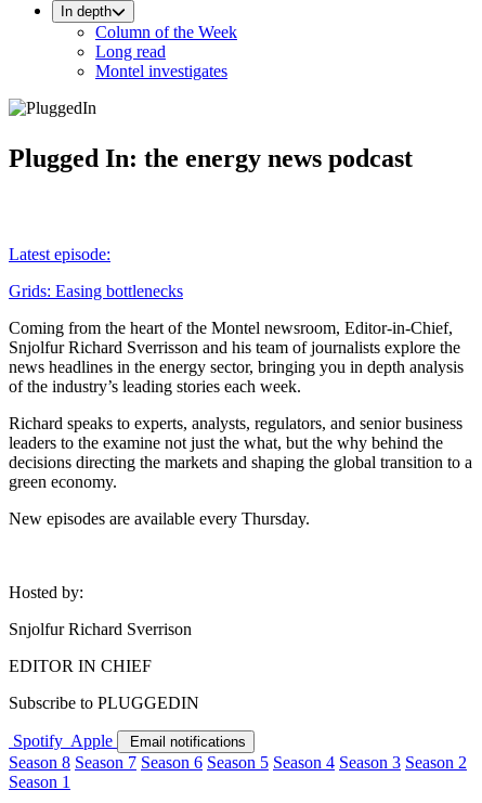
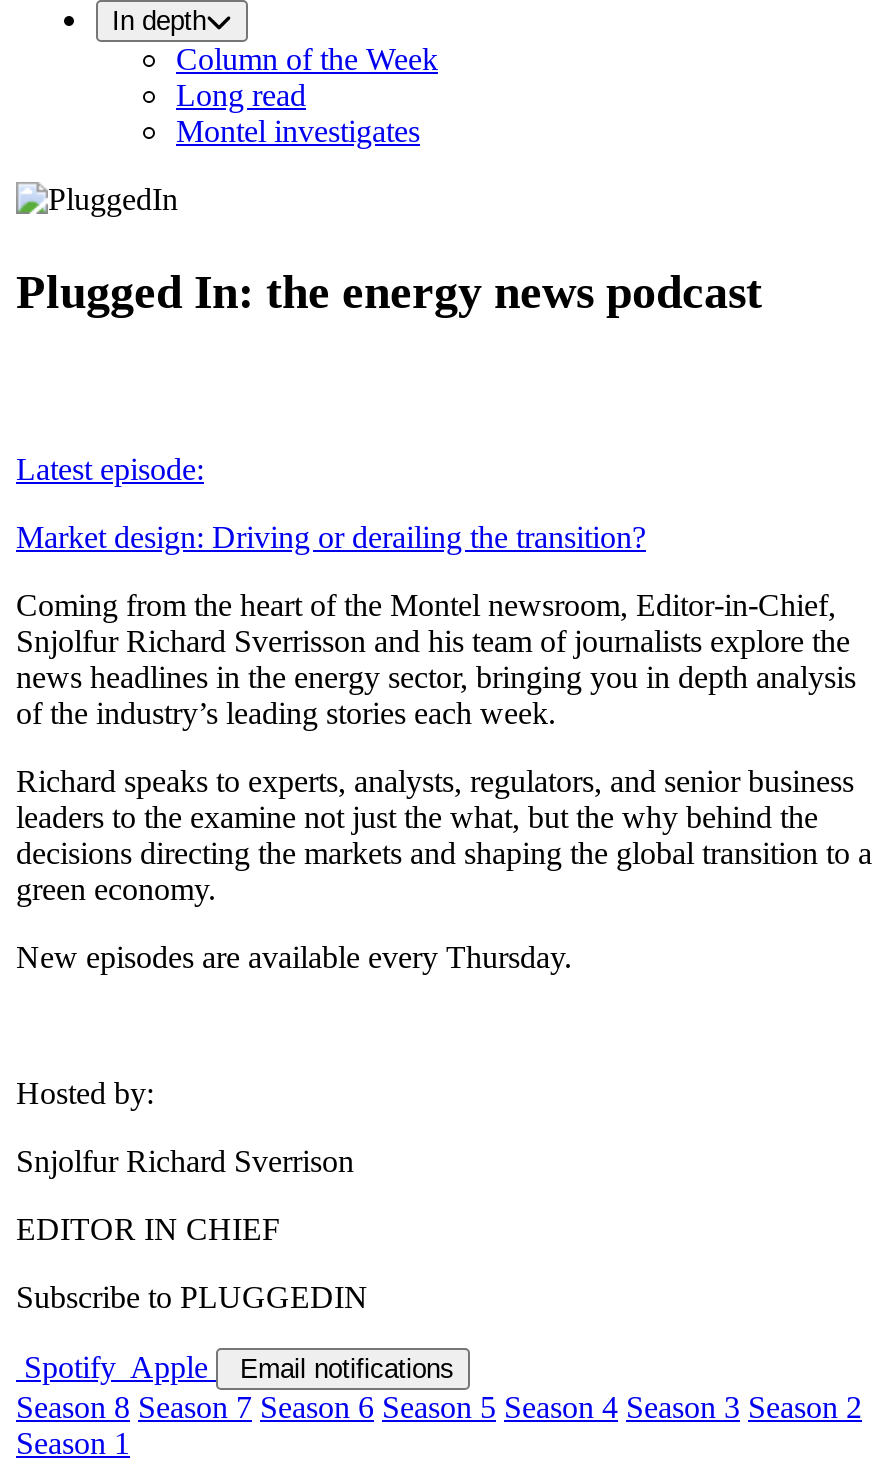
- Grids: Easing bottlenecks
+ Market design: Driving or derailing the transition?
